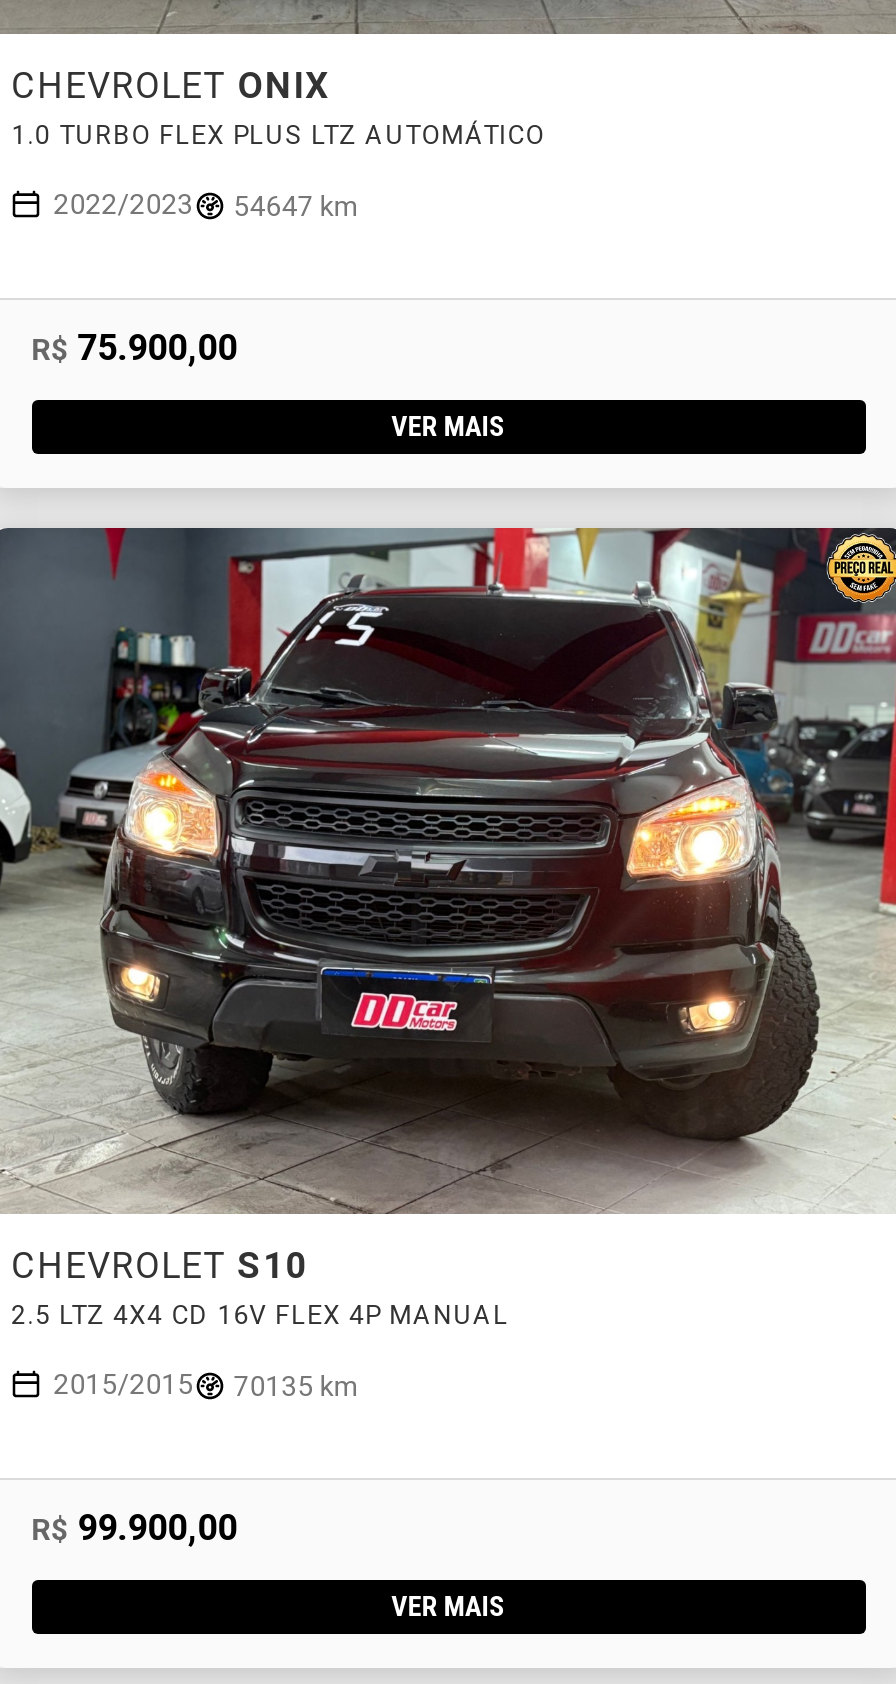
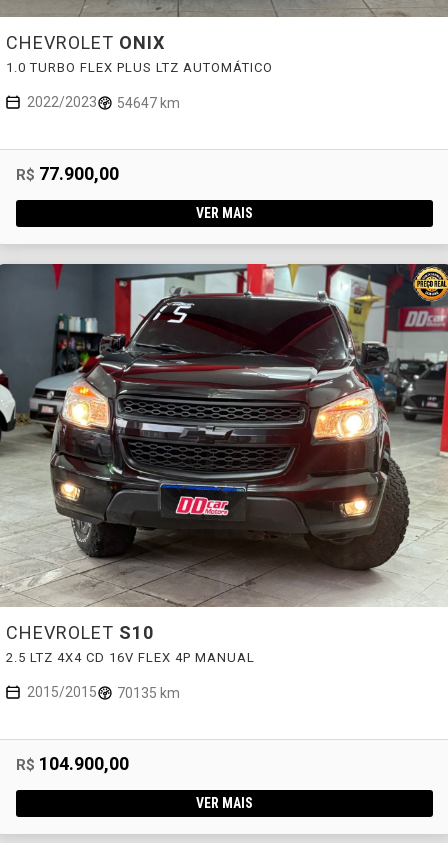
- R$75.900,00
+ R$77.900,00

- R$99.900,00
+ R$104.900,00
